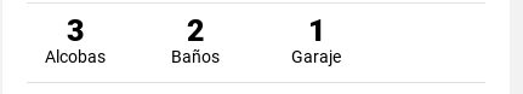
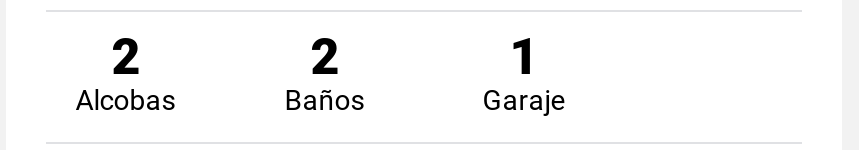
- 3
+ 2
